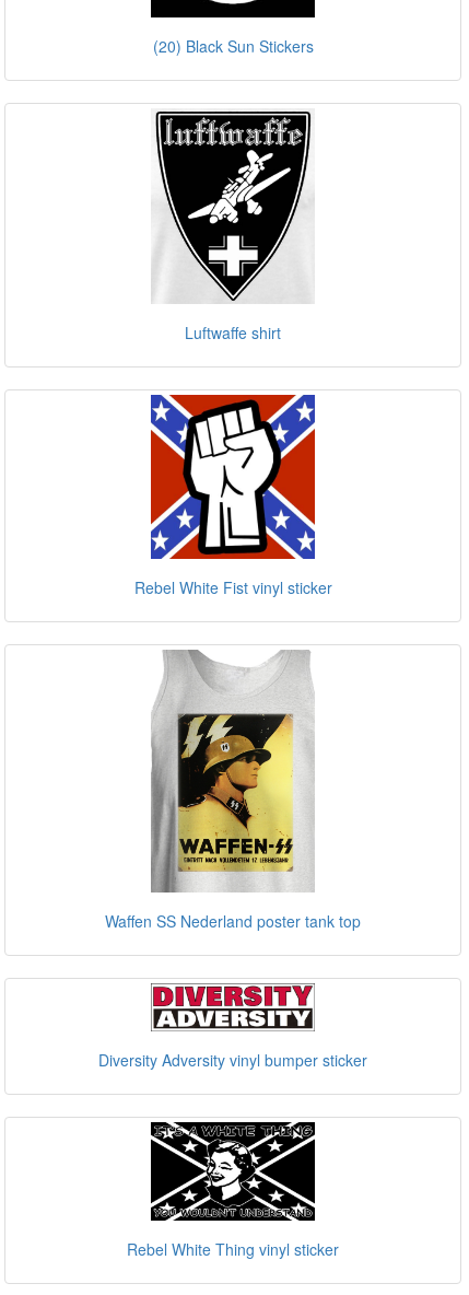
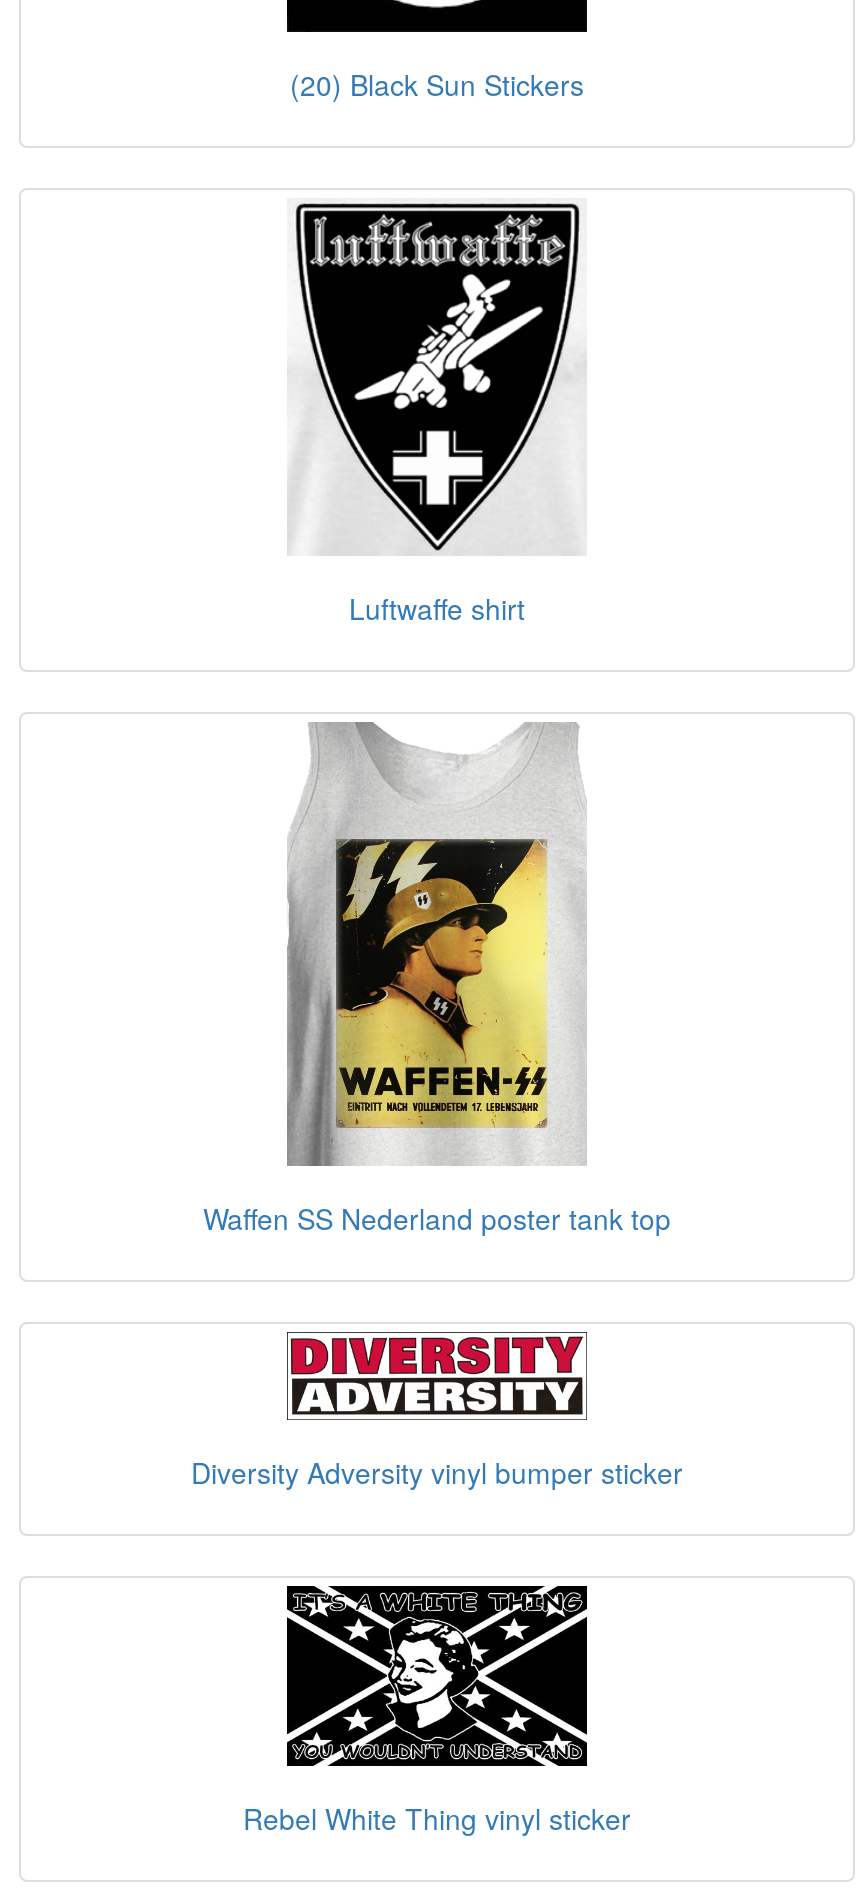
- [image]
- Rebel White Fist vinyl sticker
